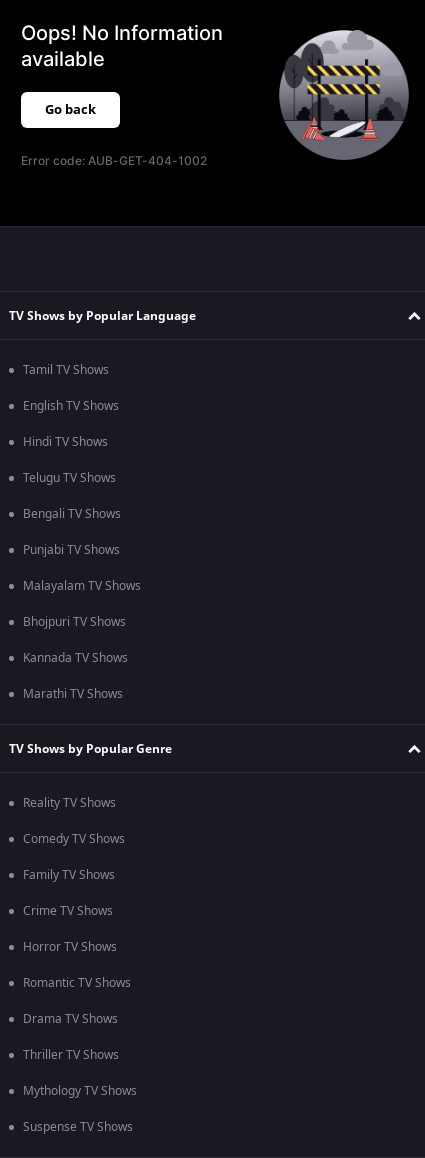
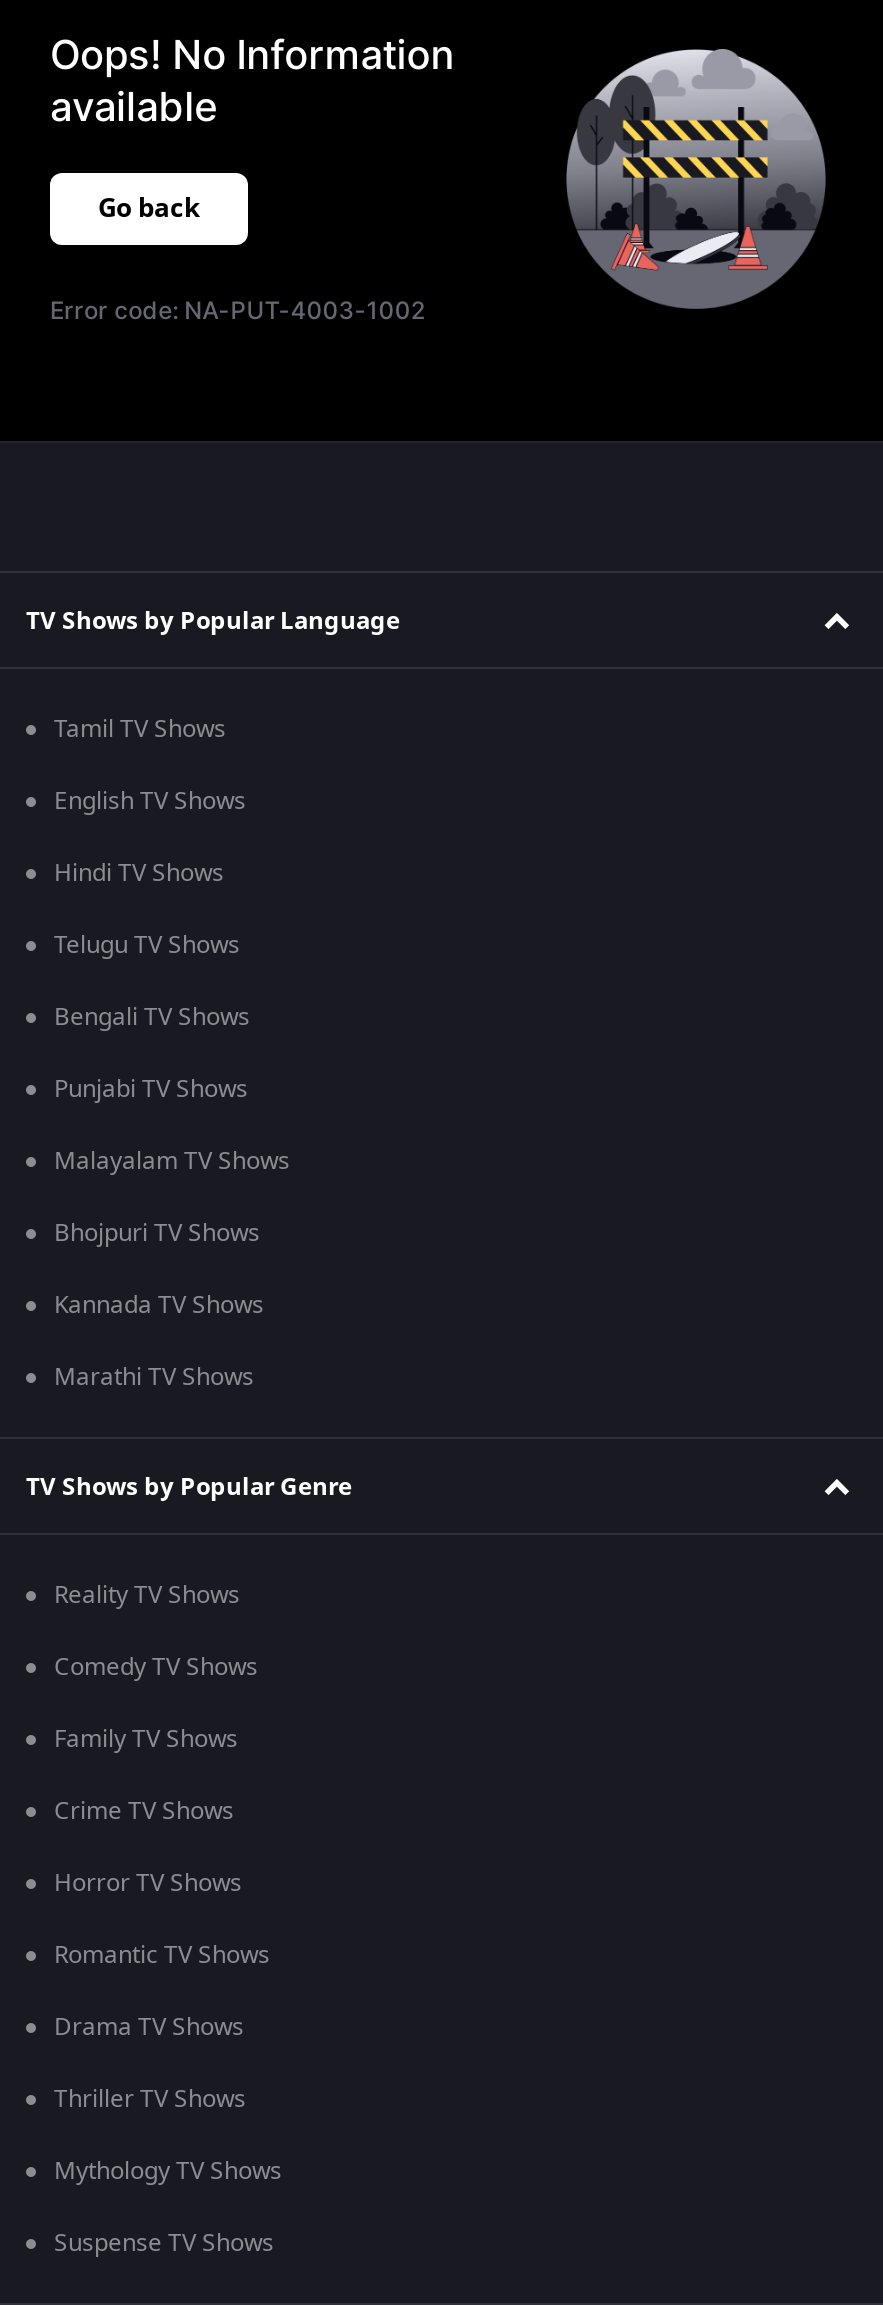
- Error code: AUB-GET-404-1002
+ Error code: NA-PUT-4003-1002
